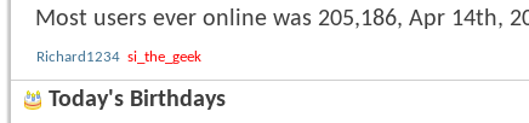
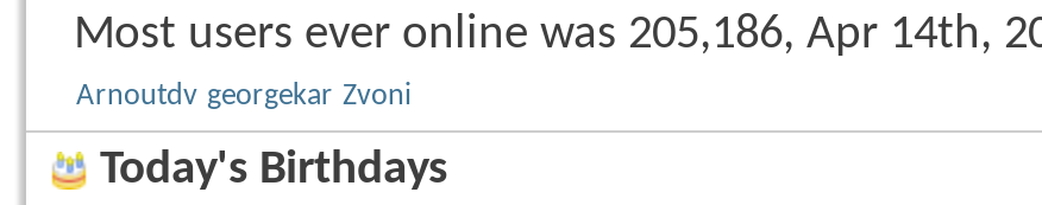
- Richard1234 si_the_geek
+ Arnoutdv georgekar Zvoni
